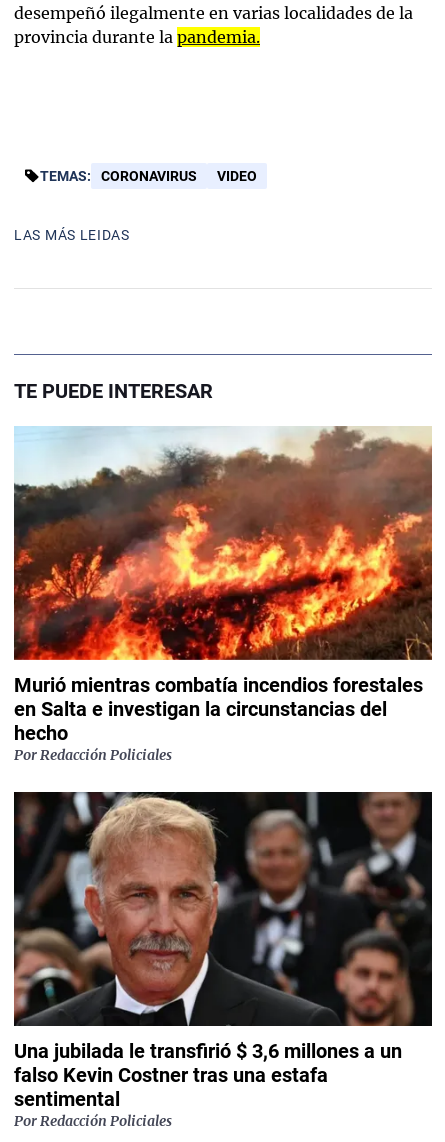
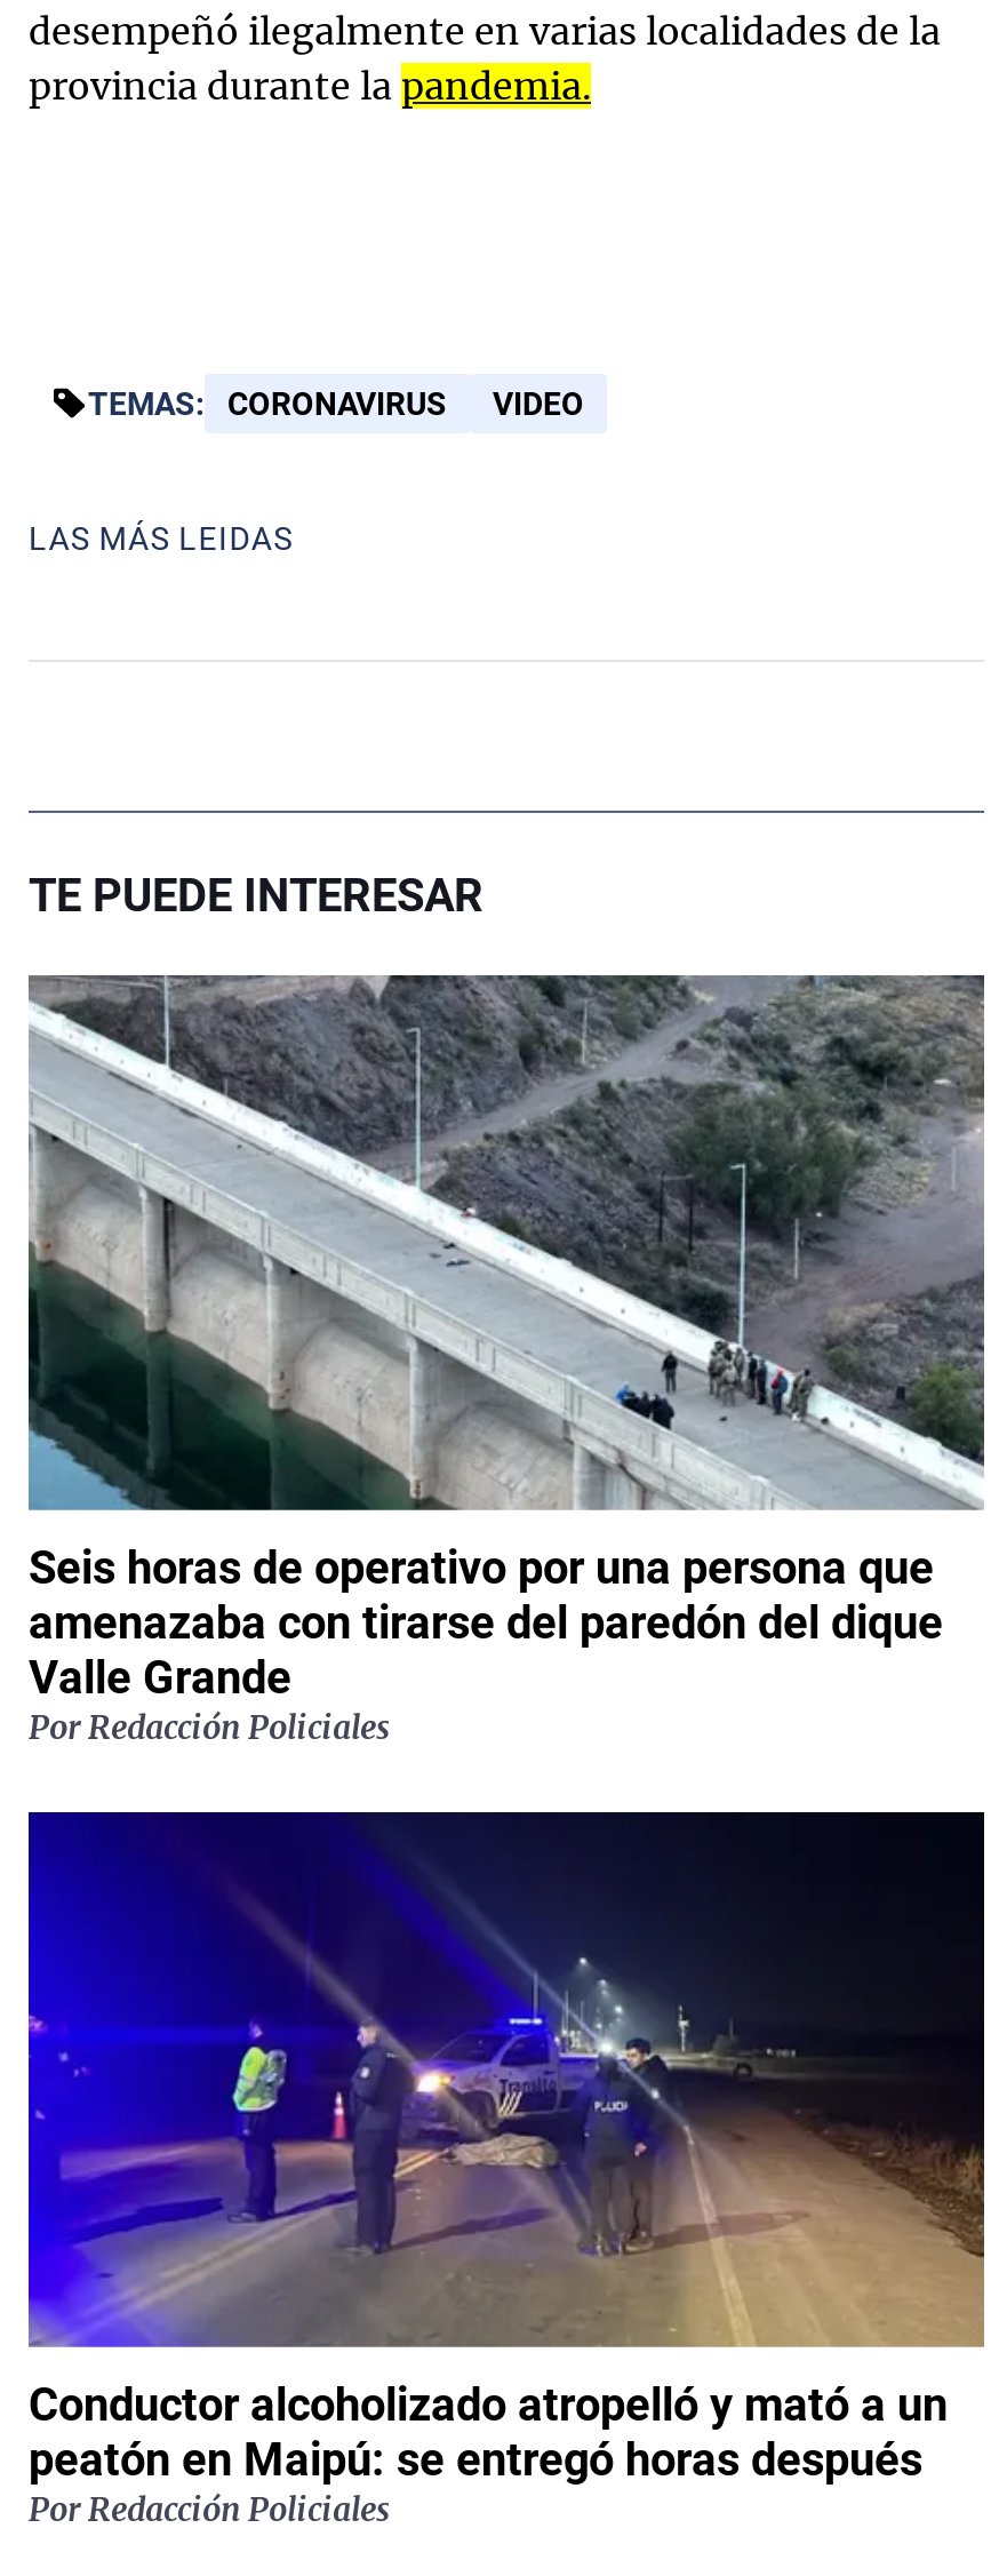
- [image]
- Murió mientras combatía incendios forestales
- en Salta e investigan la circunstancias del
- hecho
+ [image]
+ Seis horas de operativo por una persona que
+ amenazaba con tirarse del paredón del dique
+ Valle Grande

- [image]
- Una jubilada le transfirió $ 3,6 millones a un
- falso Kevin Costner tras una estafa
- sentimental
+ [image]
+ Conductor alcoholizado atropelló y mató a un
+ peatón en Maipú: se entregó horas después
